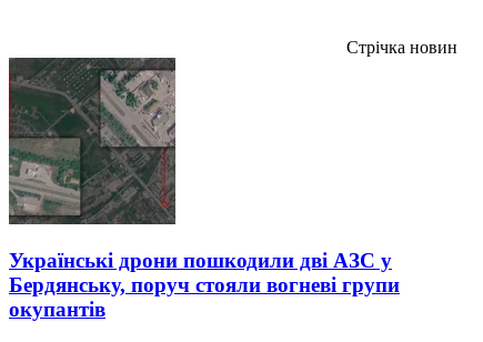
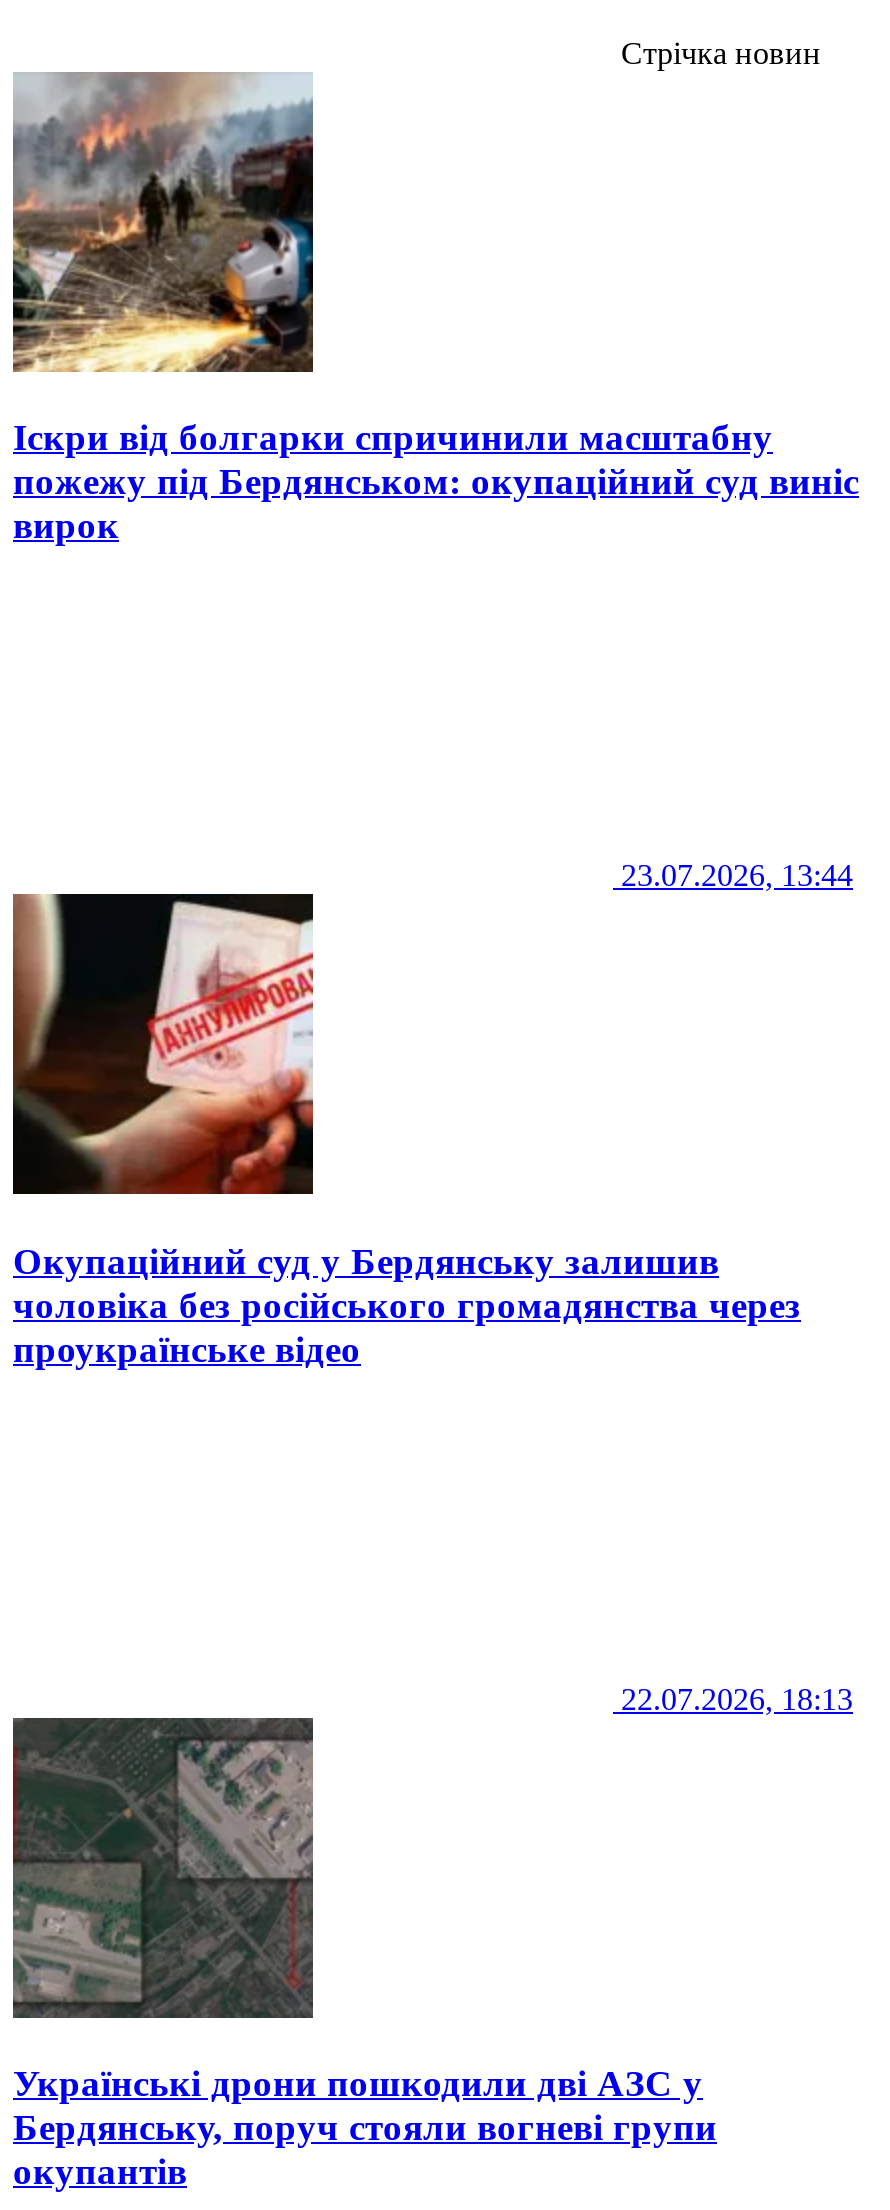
+ [image]
+ Іскри від болгарки спричинили масштабну
+ пожежу під Бердянськом: окупаційний суд виніс
+ вирок

+ [image]
+ Окупаційний суд у Бердянську залишив
+ чоловіка без російського громадянства через
+ проукраїнське відео

+ 23.07.2026, 13:44

+ 22.07.2026, 18:13
